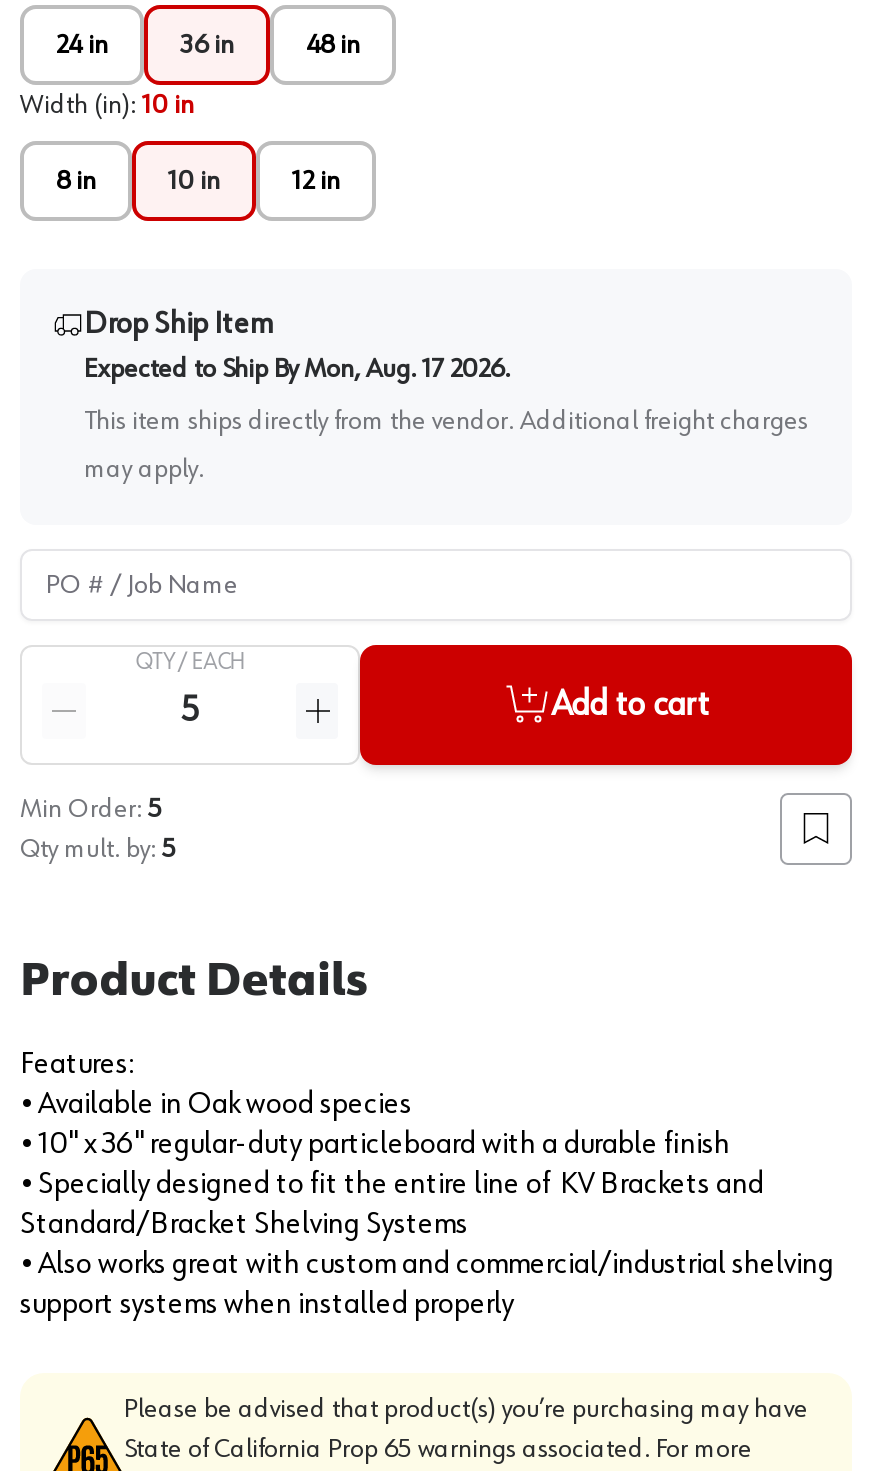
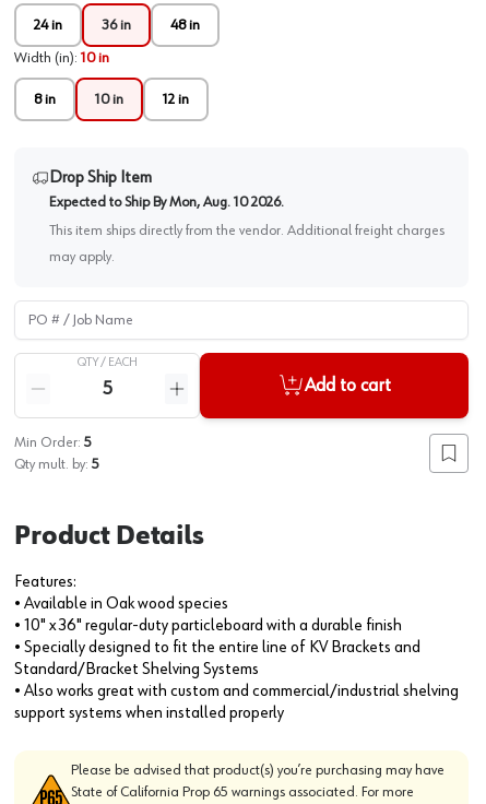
- Expected to Ship By Mon, Aug. 17 2026.
+ Expected to Ship By Mon, Aug. 10 2026.
